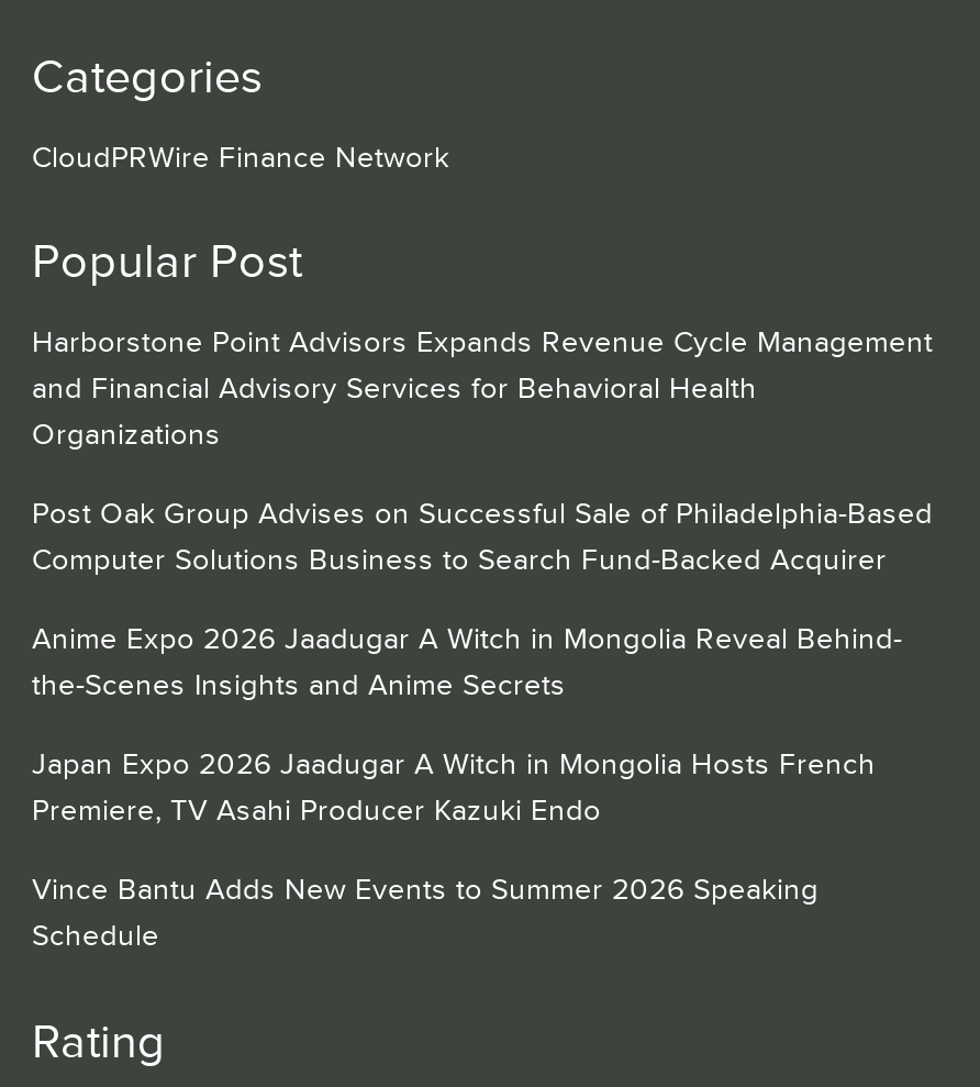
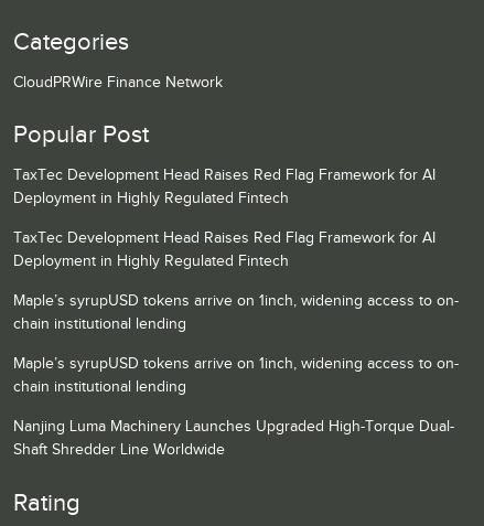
- Harborstone Point Advisors Expands Revenue Cycle Management
- and Financial Advisory Services for Behavioral Health
- Organizations
+ TaxTec Development Head Raises Red Flag Framework for AI
+ Deployment in Highly Regulated Fintech

- Post Oak Group Advises on Successful Sale of Philadelphia-Based
- Computer Solutions Business to Search Fund-Backed Acquirer
+ TaxTec Development Head Raises Red Flag Framework for AI
+ Deployment in Highly Regulated Fintech

- Anime Expo 2026 Jaadugar A Witch in Mongolia Reveal Behind-
- the-Scenes Insights and Anime Secrets
+ Maple’s syrupUSD tokens arrive on 1inch, widening access to on-
+ chain institutional lending

- Japan Expo 2026 Jaadugar A Witch in Mongolia Hosts French
- Premiere, TV Asahi Producer Kazuki Endo
+ Maple’s syrupUSD tokens arrive on 1inch, widening access to on-
+ chain institutional lending

- Vince Bantu Adds New Events to Summer 2026 Speaking
- Schedule
+ Nanjing Luma Machinery Launches Upgraded High-Torque Dual-
+ Shaft Shredder Line Worldwide
